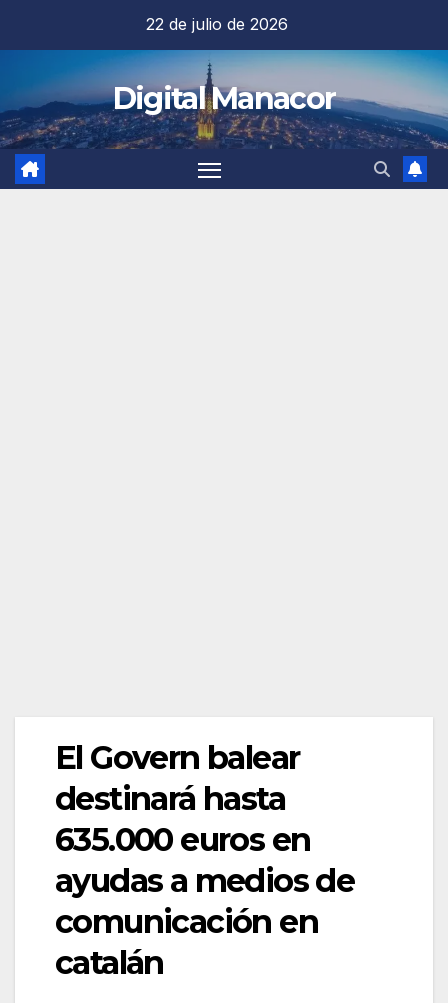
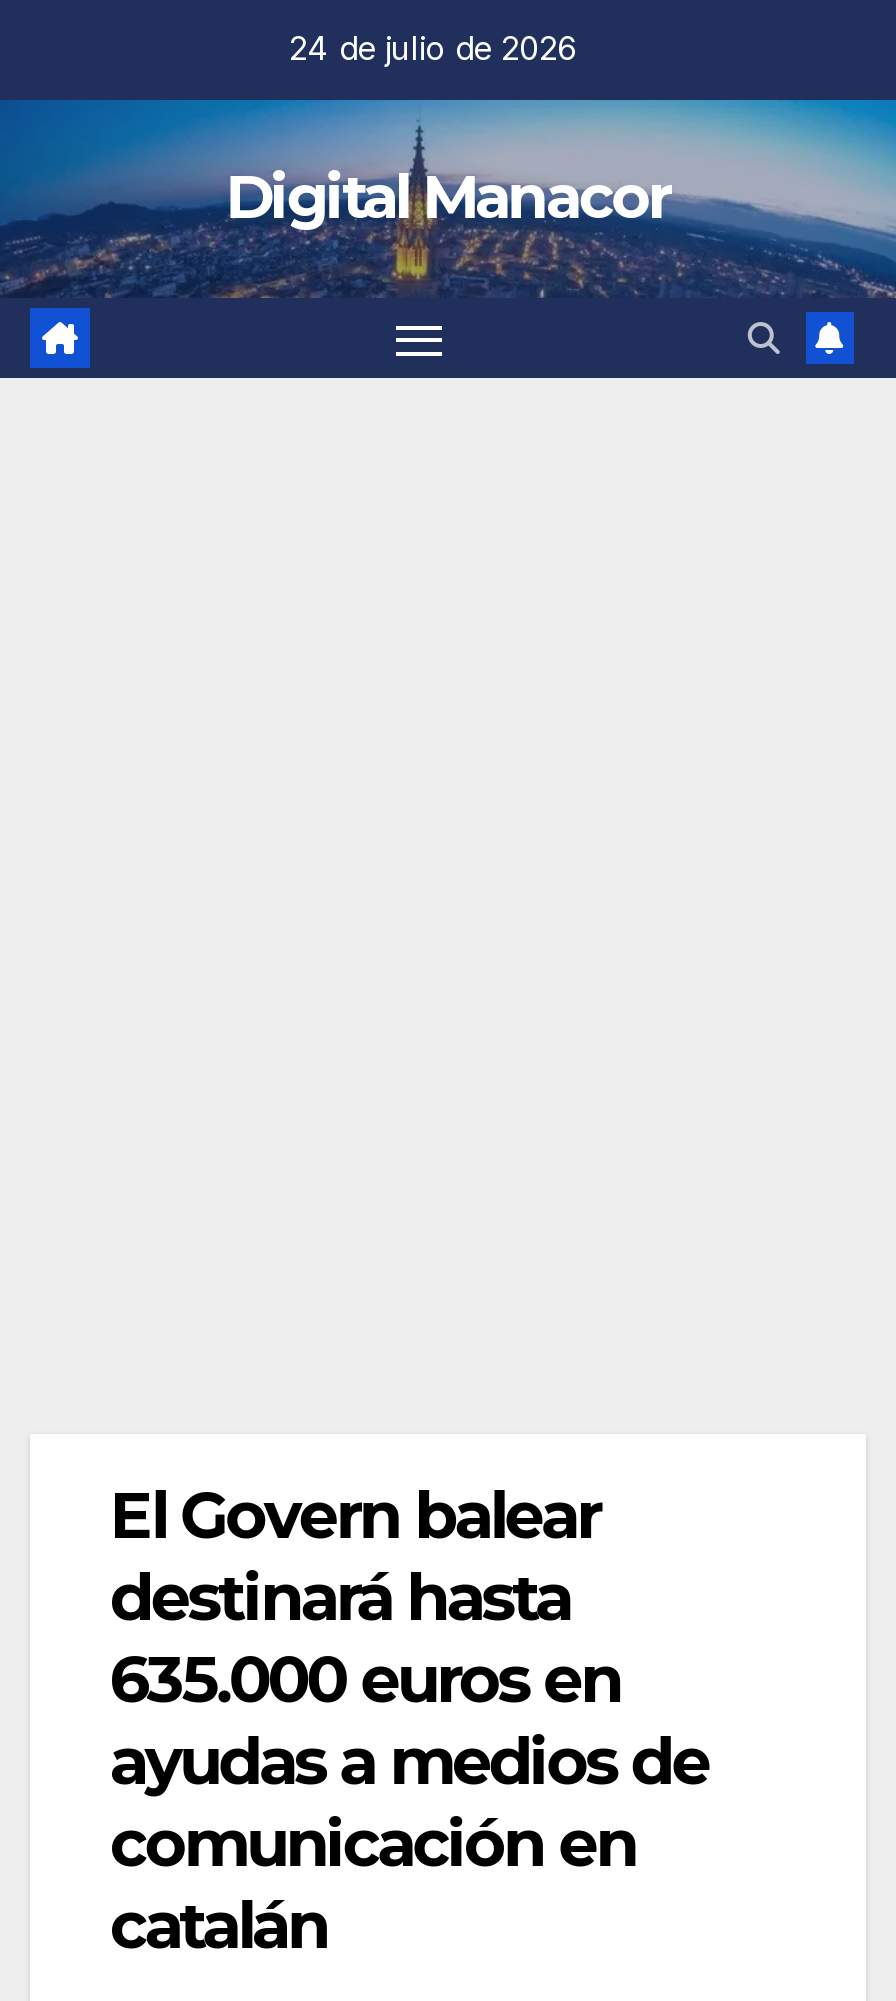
- 22 de julio de 2026
+ 24 de julio de 2026
